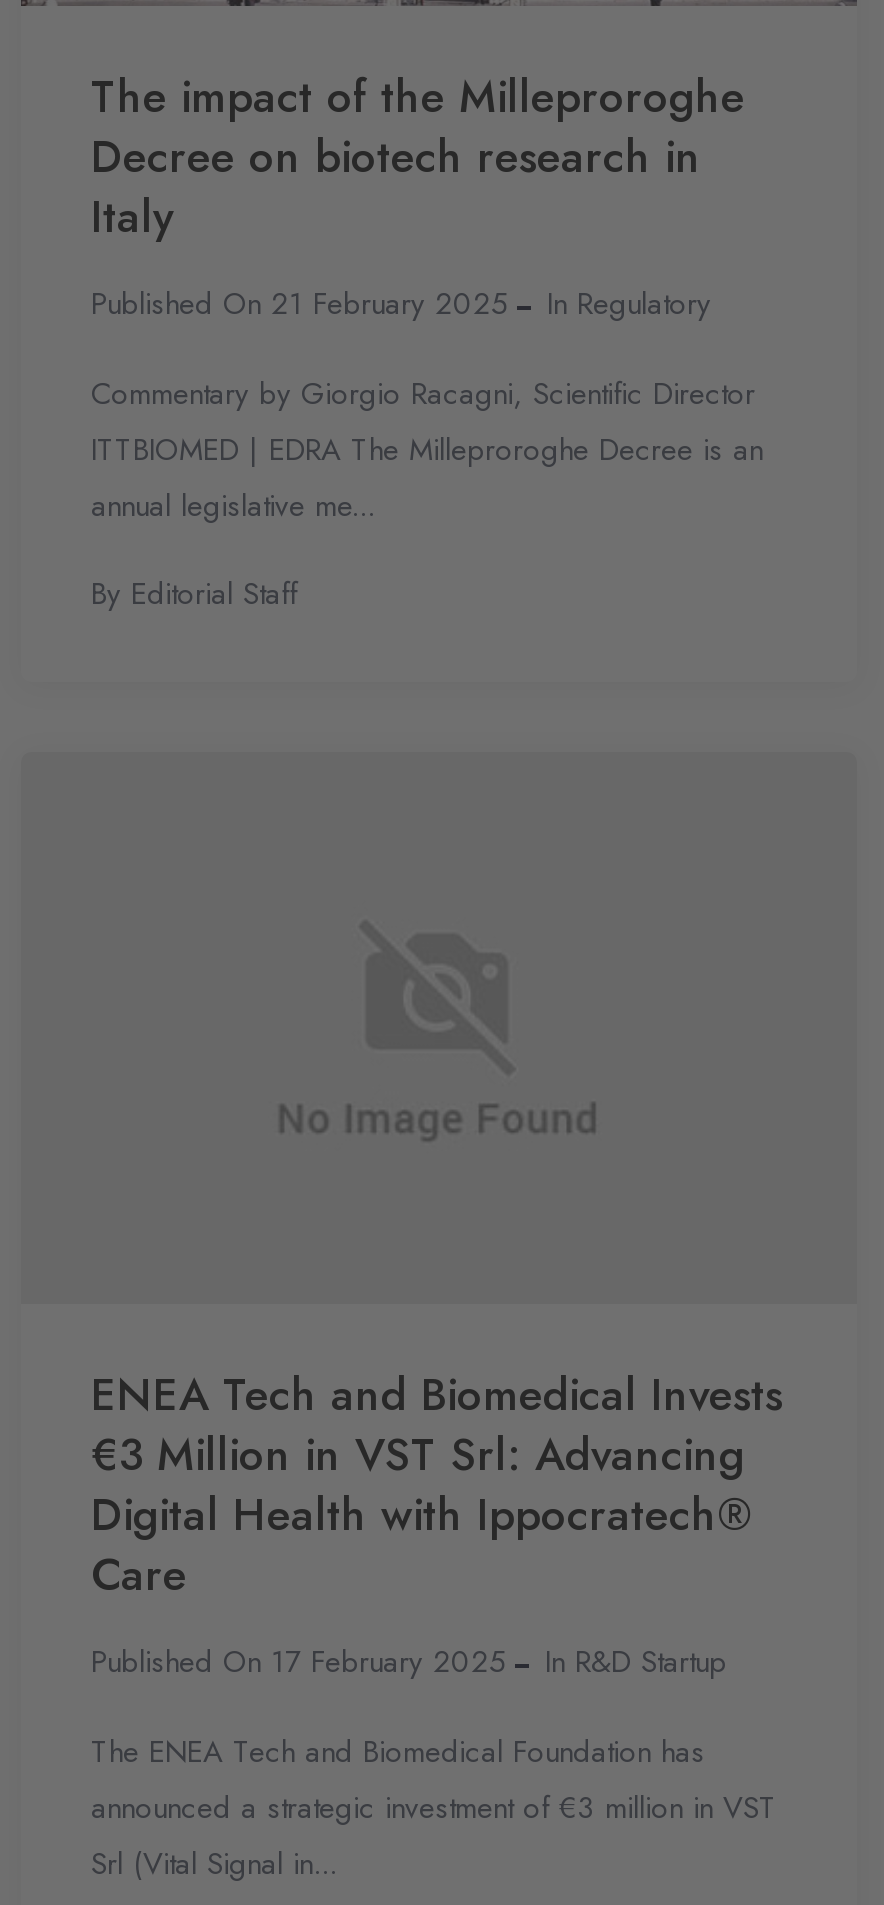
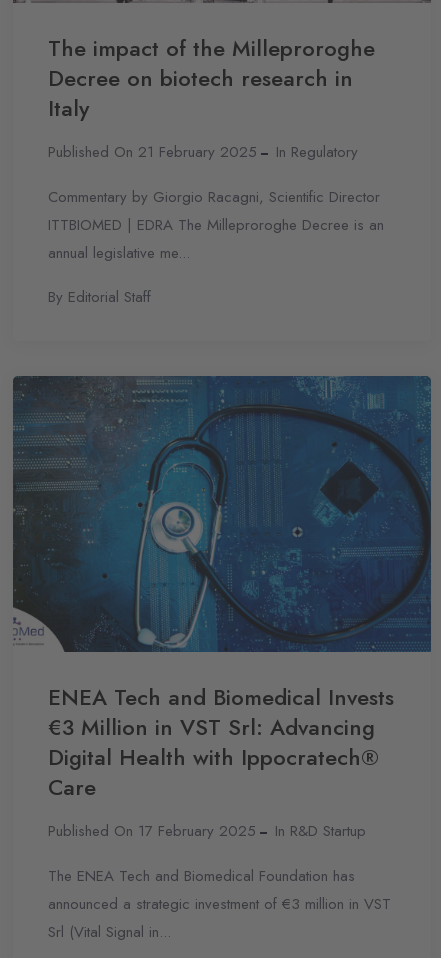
+ [image]
